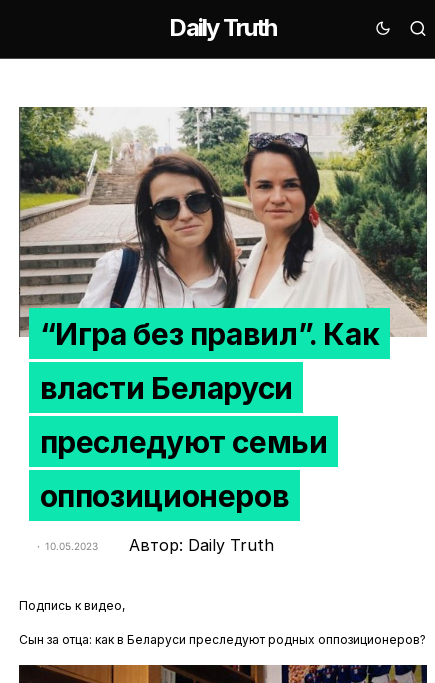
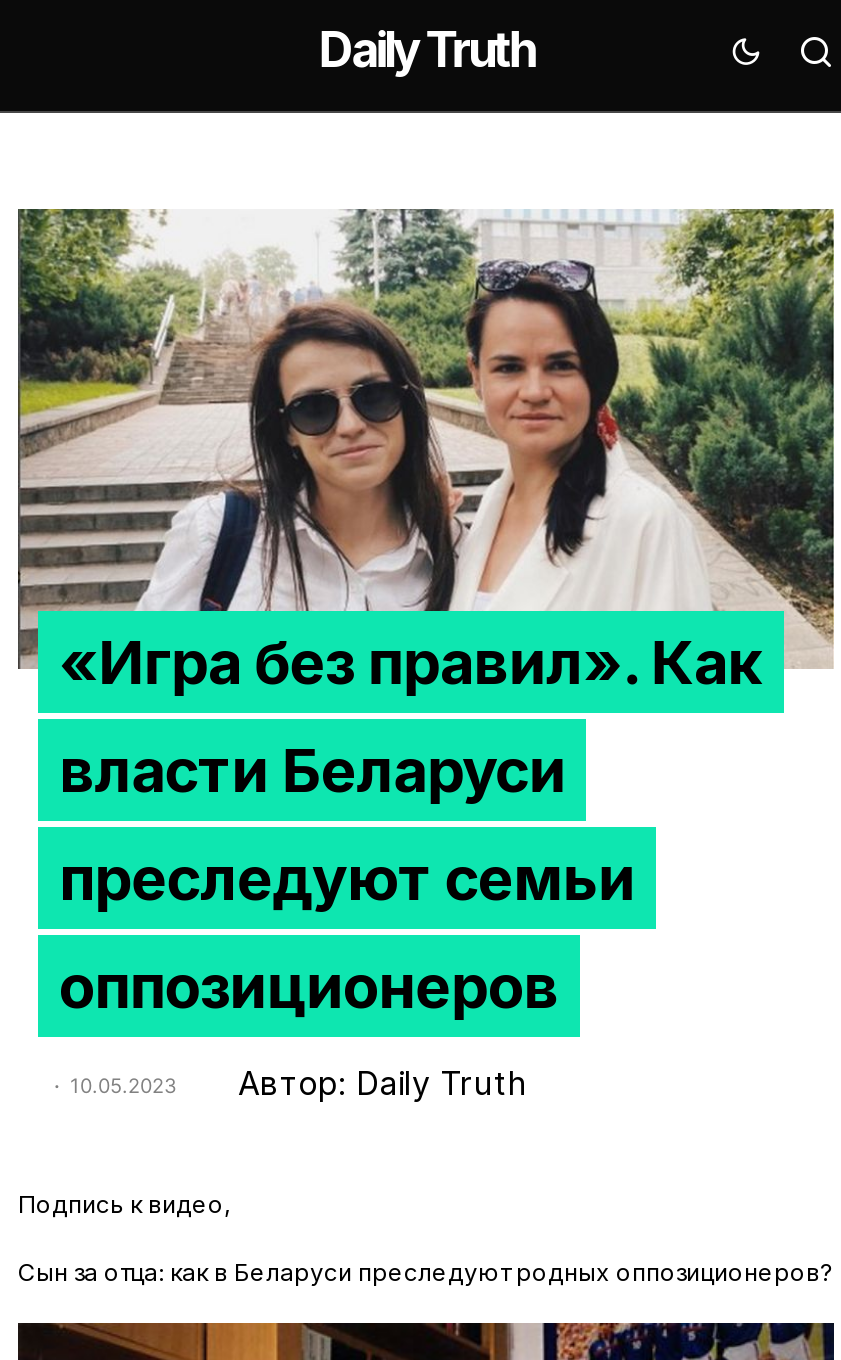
- “Игра без правил”. Как
+ «Игра без правил». Как
